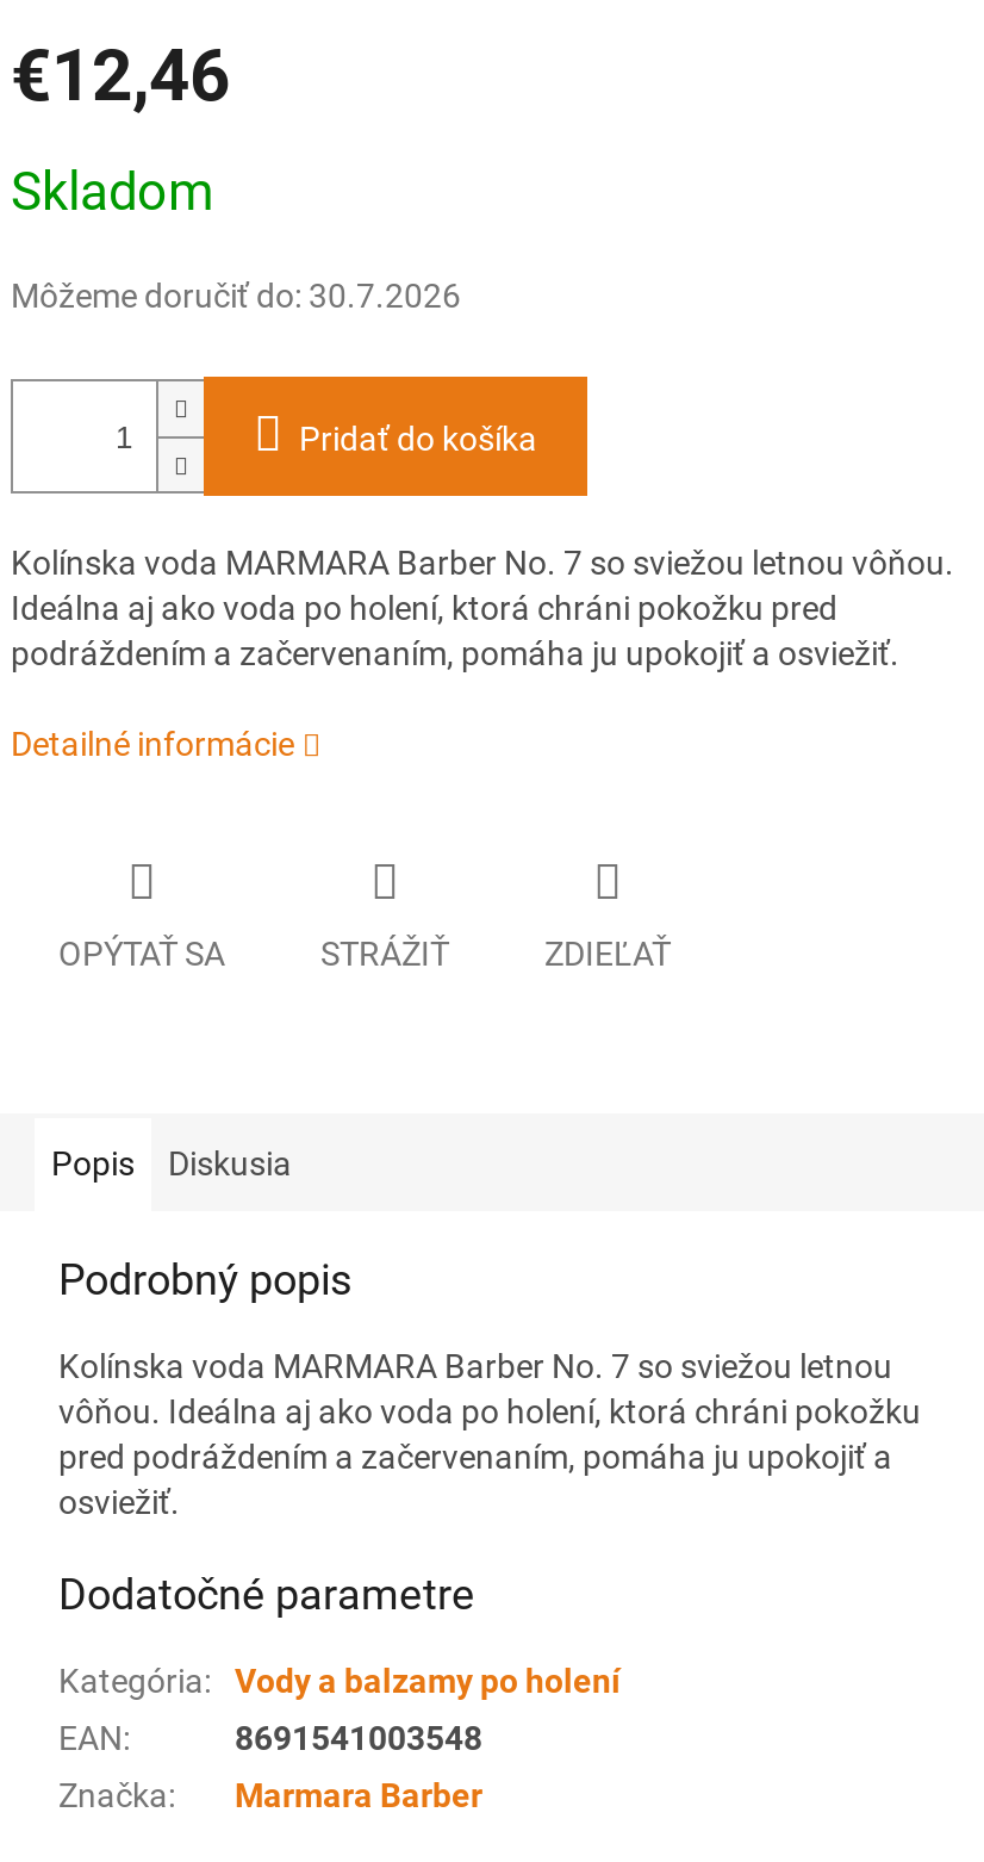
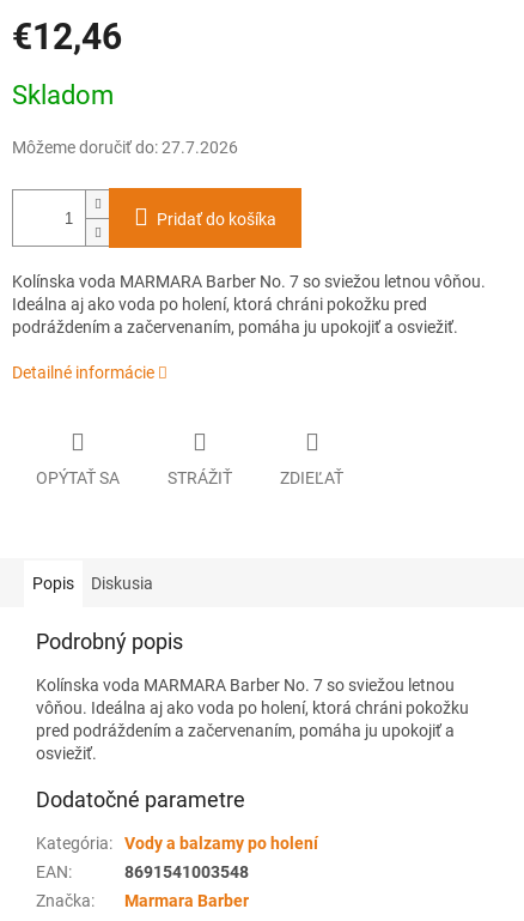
- Môžeme doručiť do: 30.7.2026
+ Môžeme doručiť do: 27.7.2026
